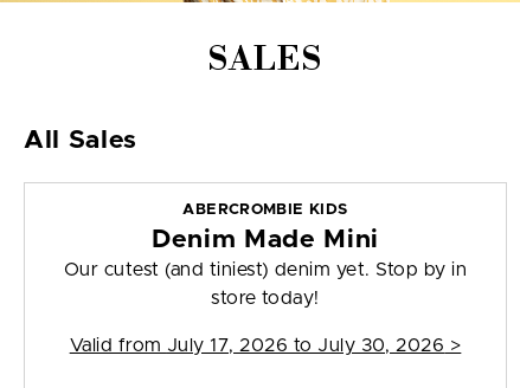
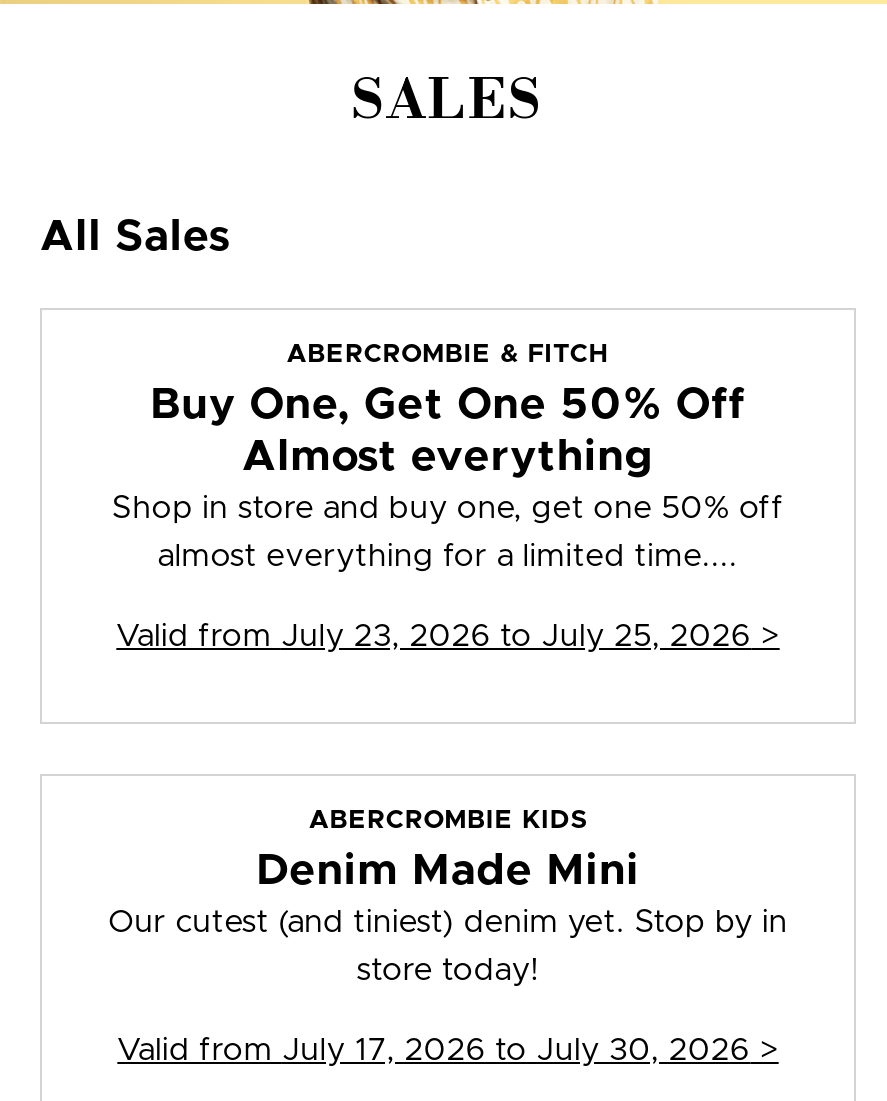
+ ABERCROMBIE & FITCH
+ Buy One, Get One 50% Off
+ Almost everything
+ Shop in store and buy one, get one 50% off
+ almost everything for a limited time....
+ Valid from July 23, 2026 to July 25, 2026 >
